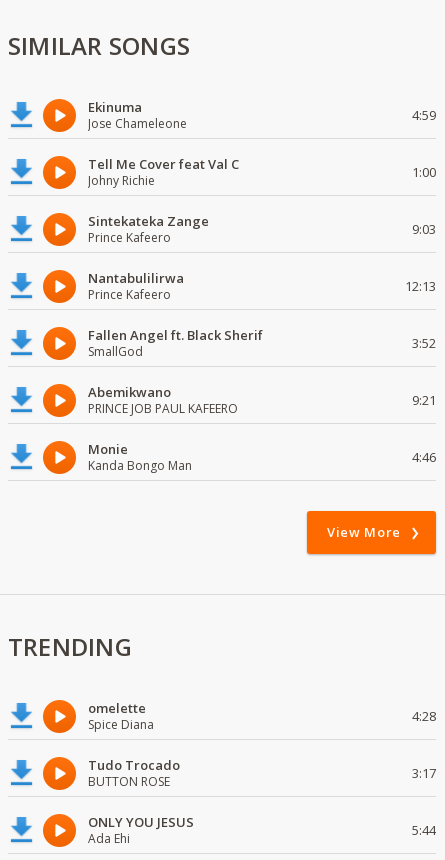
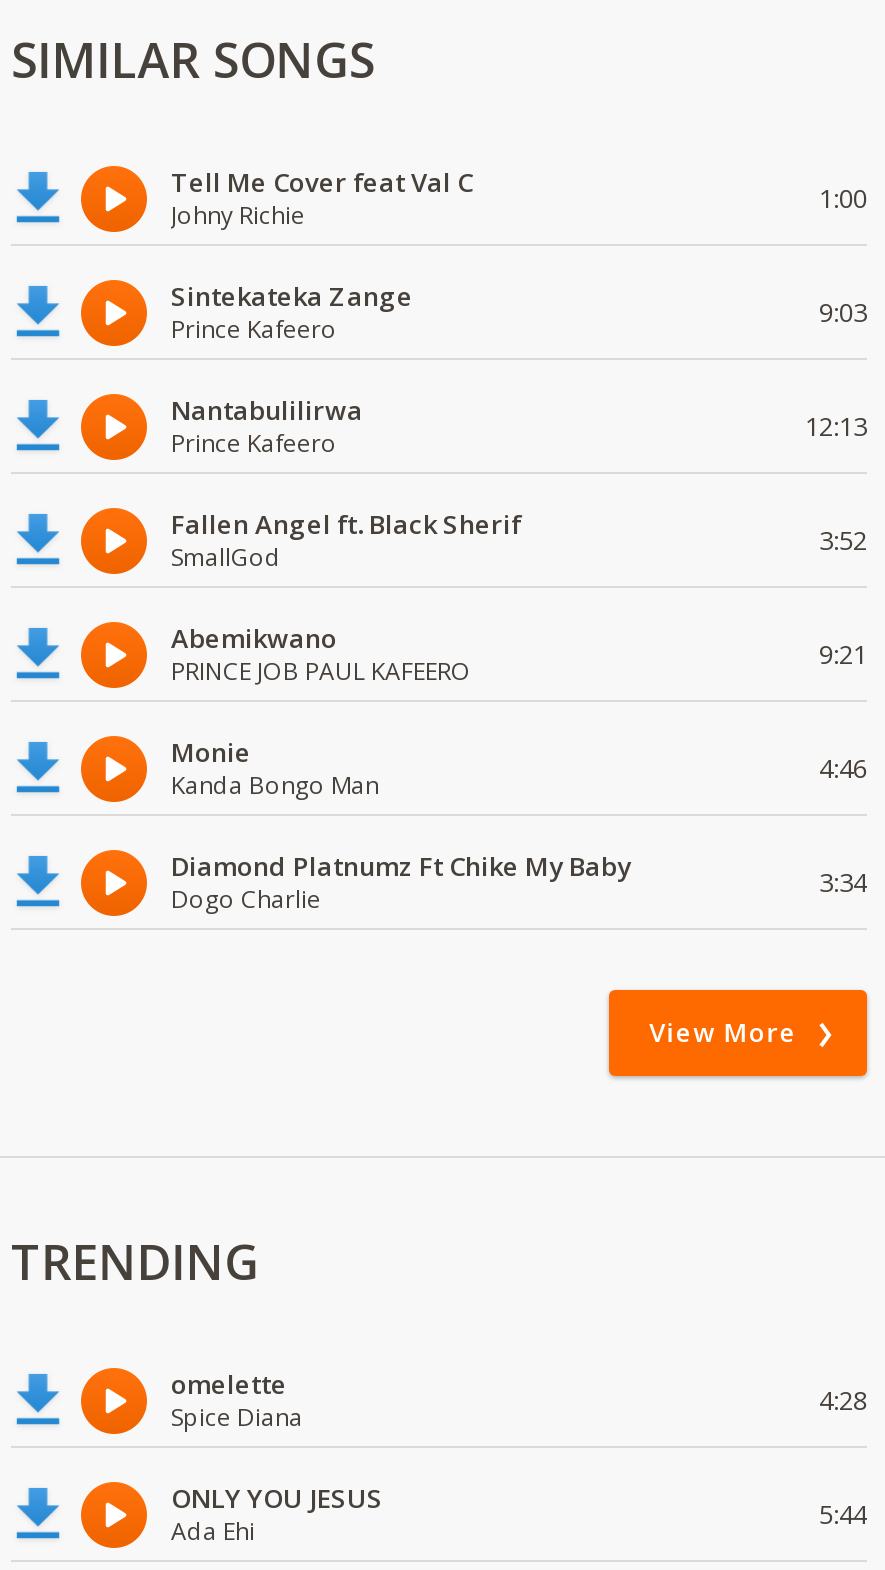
- Ekinuma
- Jose Chameleone
- 4:59

+ Diamond Platnumz Ft Chike My Baby
+ Dogo Charlie
+ 3:34

- Tudo Trocado
- BUTTON ROSE
- 3:17
